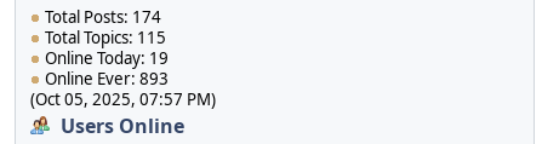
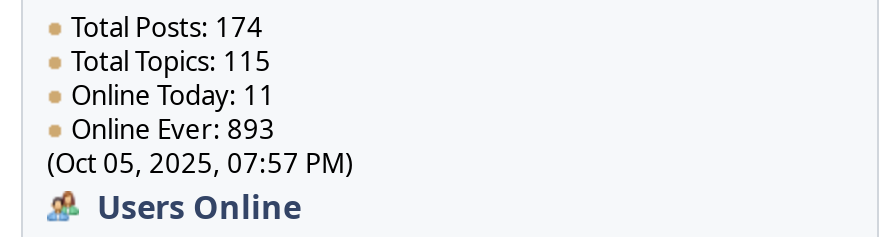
- Online Today: 19
+ Online Today: 11
